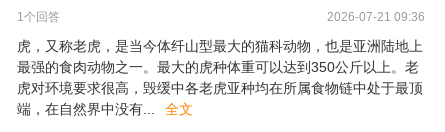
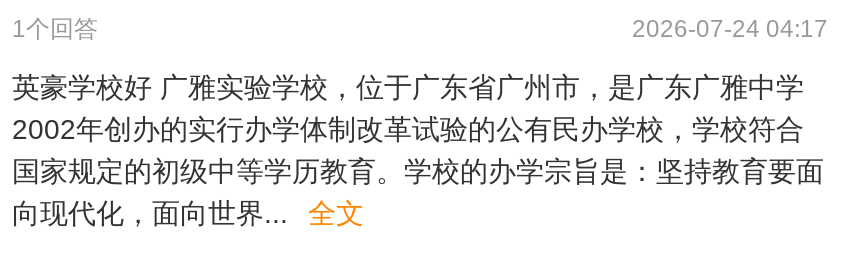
- 2026-07-21 09:36
+ 2026-07-24 04:17

- 虎，又称老虎，是当今体纤山型最大的猫科动物，也是亚洲陆地上
- 最强的食肉动物之一。最大的虎种体重可以达到350公斤以上。老
- 虎对环境要求很高，毁缓中各老虎亚种均在所属食物链中处于最顶
- 端，在自然界中没有...
+ 英豪学校好 广雅实验学校，位于广东省广州市，是广东广雅中学
+ 2002年创办的实行办学体制改革试验的公有民办学校，学校符合
+ 国家规定的初级中等学历教育。学校的办学宗旨是：坚持教育要面
+ 向现代化，面向世界...
